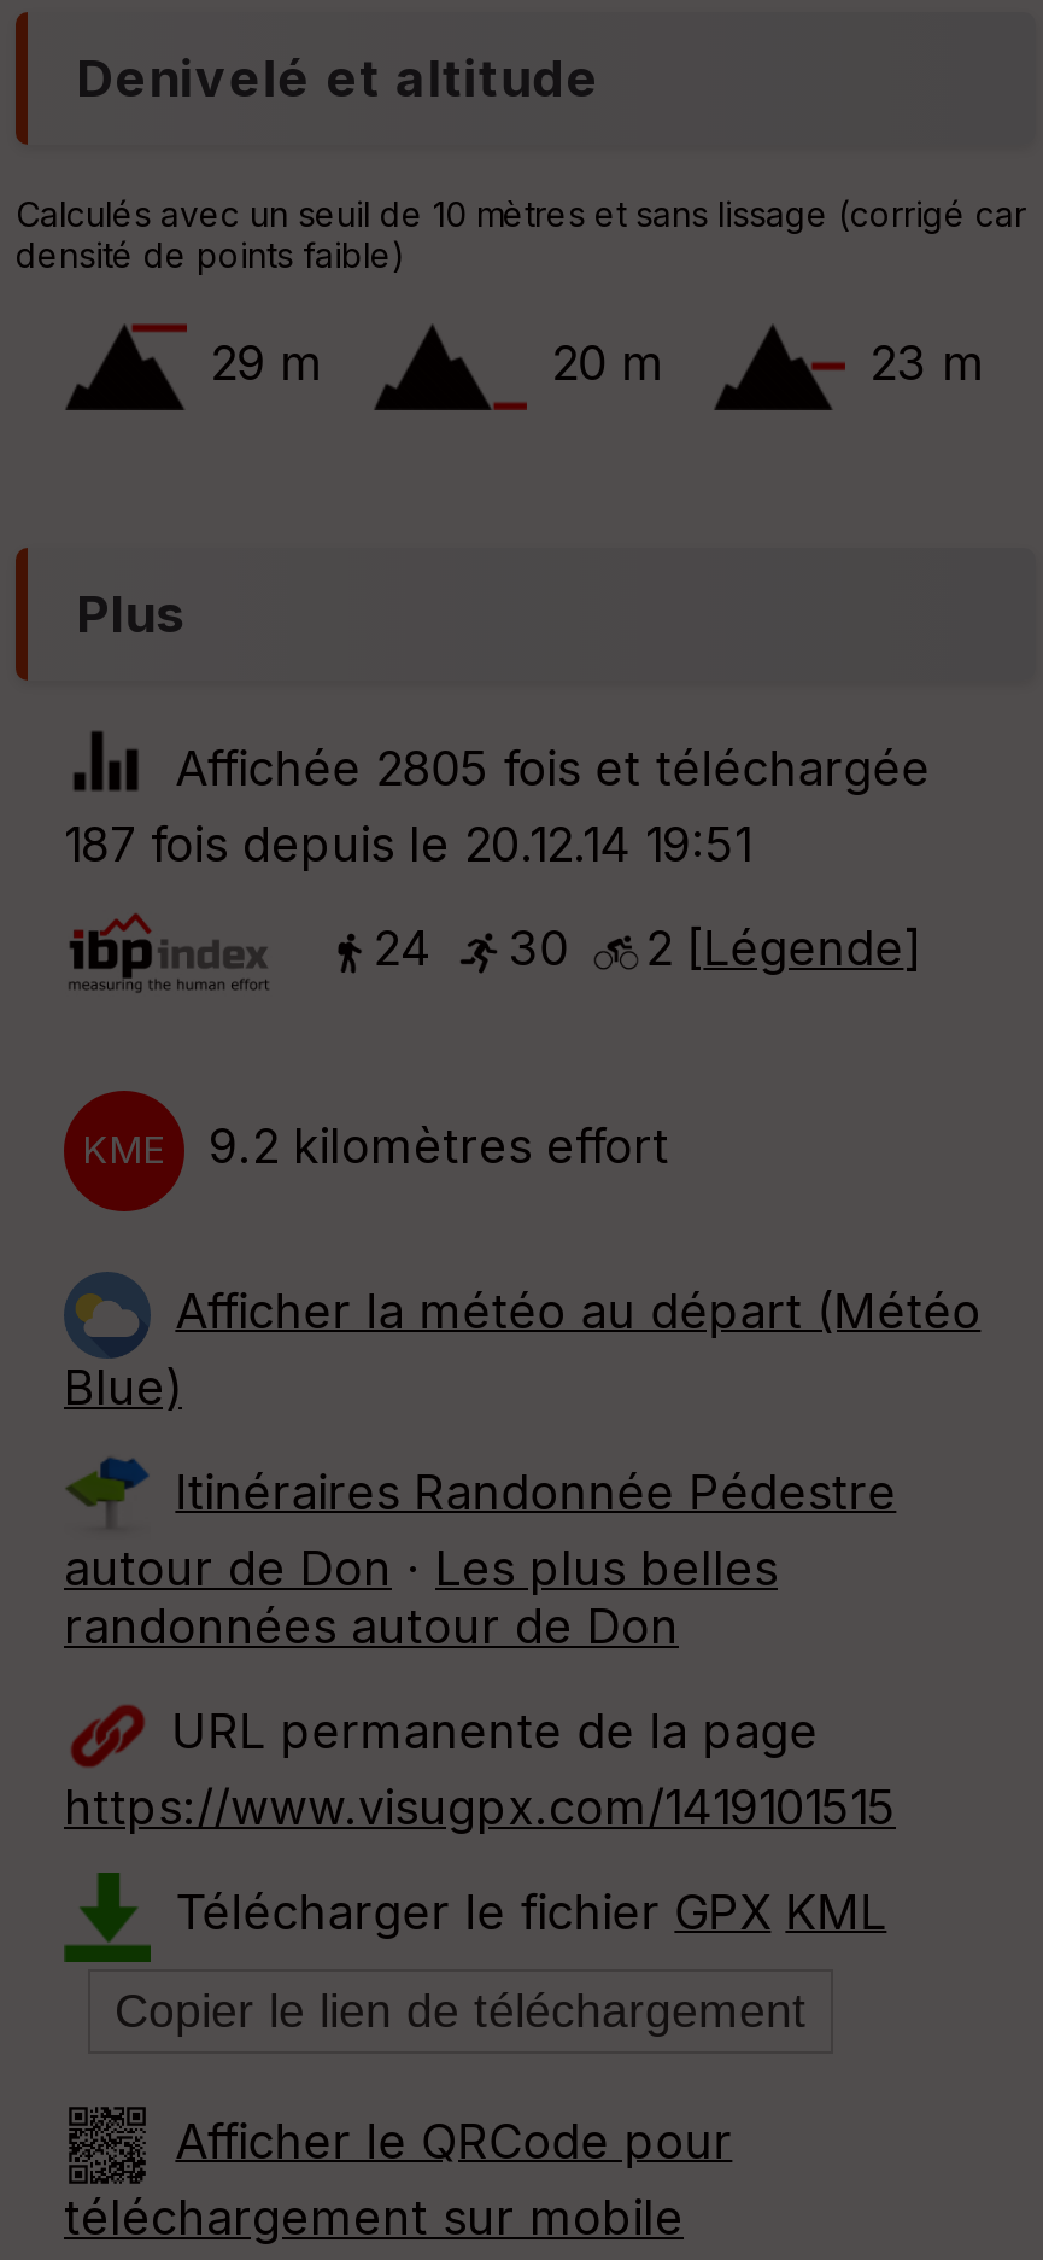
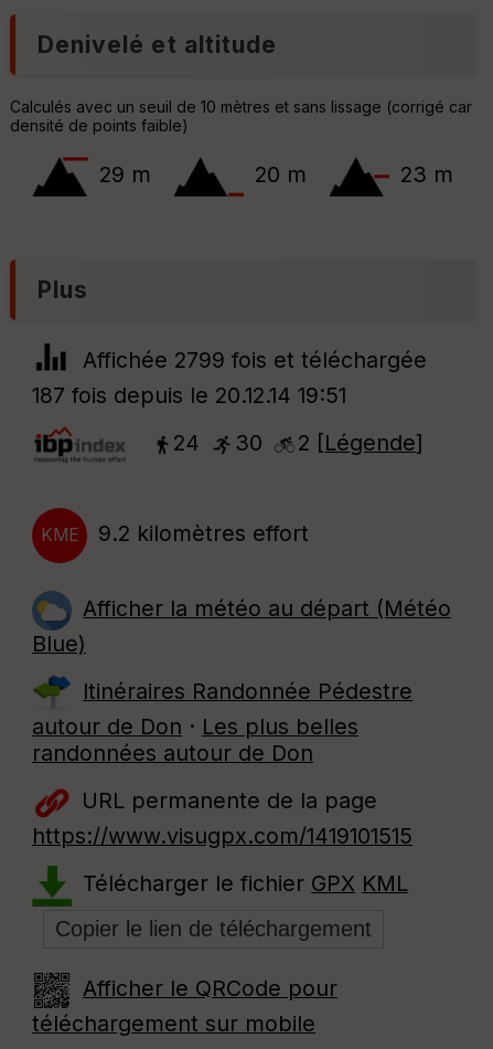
- Affichée 2805 fois et téléchargée
+ Affichée 2799 fois et téléchargée
